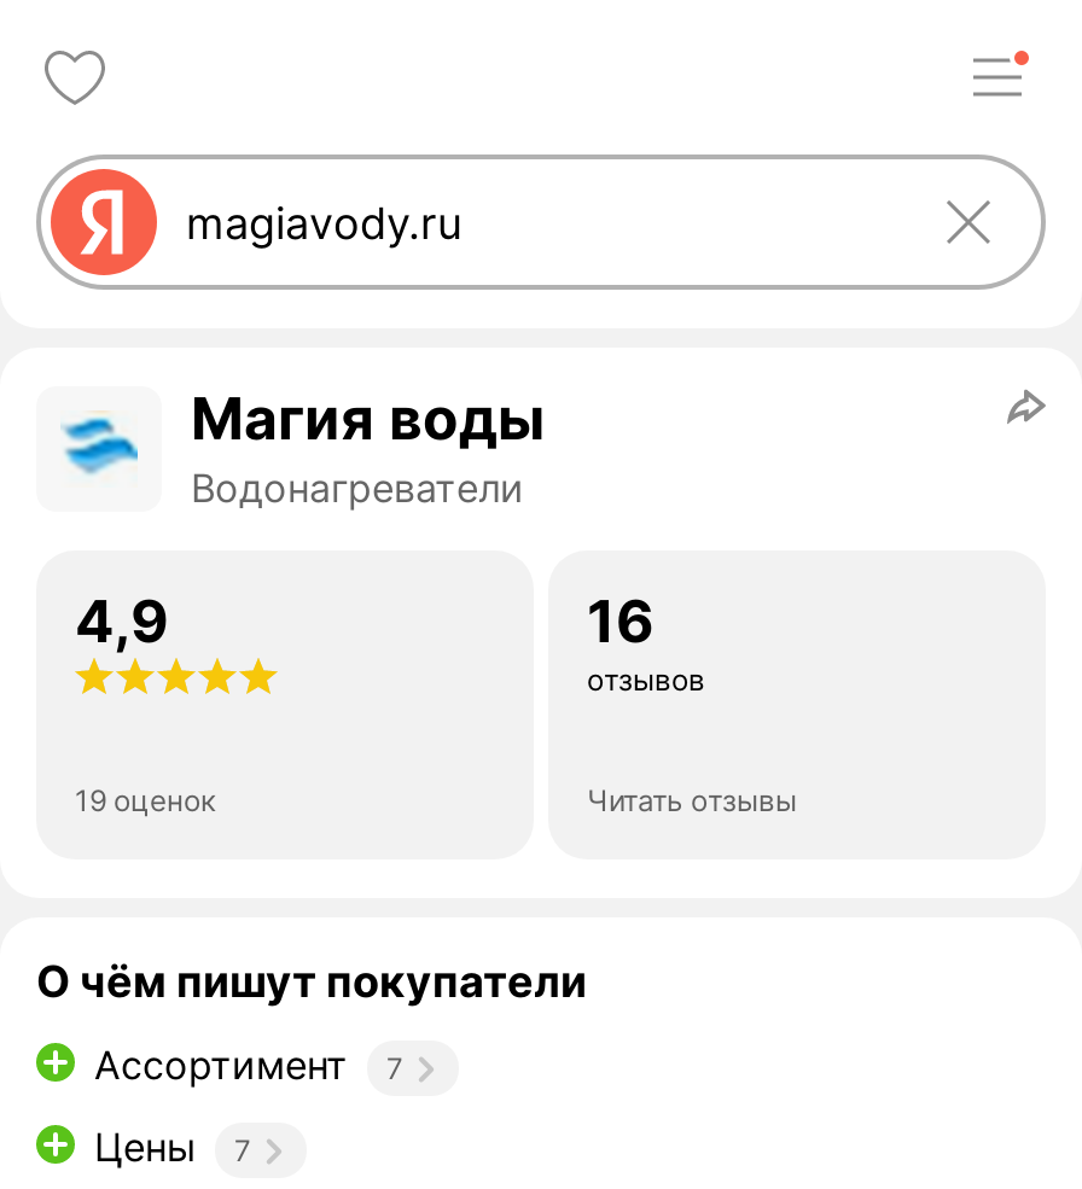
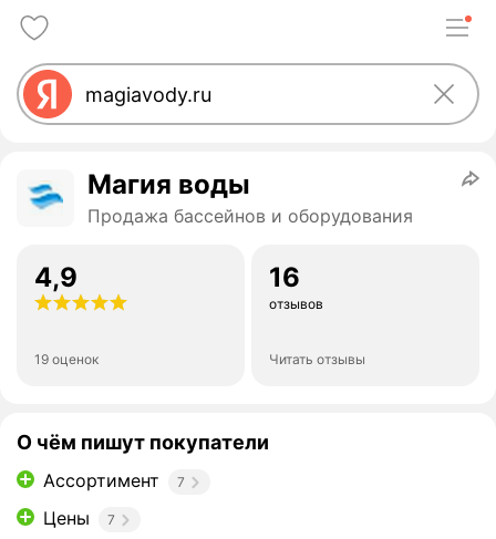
- Водонагреватели
+ Продажа бассейнов и оборудования
